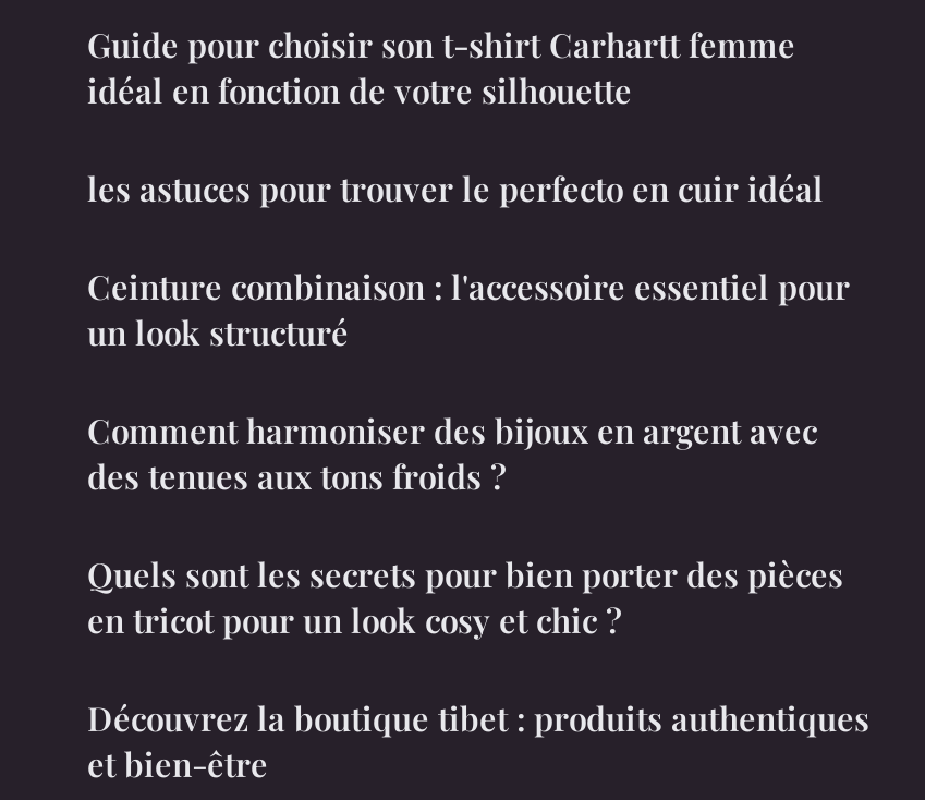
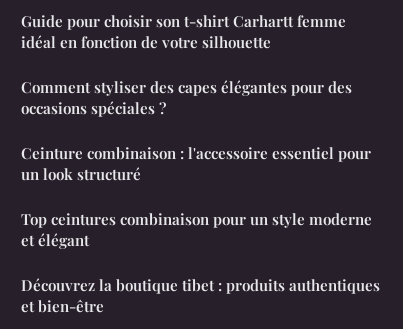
- les astuces pour trouver le perfecto en cuir idéal
+ Comment styliser des capes élégantes pour des
+ occasions spéciales ?

moved down: Ceinture combinaison : l'accessoire essentiel pour | un look structuré

- Comment harmoniser des bijoux en argent avec
- des tenues aux tons froids ?
- Quels sont les secrets pour bien porter des pièces
- en tricot pour un look cosy et chic ?
+ Top ceintures combinaison pour un style moderne
+ et élégant
